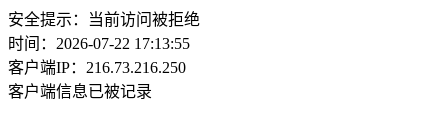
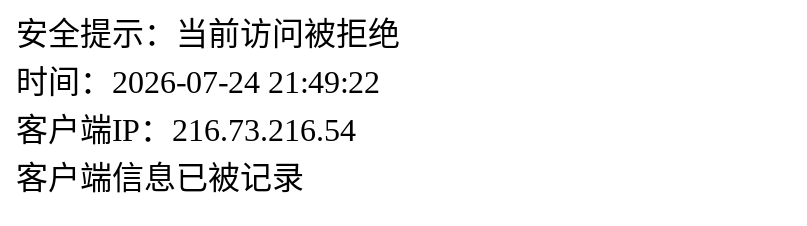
- 时间：2026-07-22 17:13:55
+ 时间：2026-07-24 21:49:22

- 客户端IP：216.73.216.250
+ 客户端IP：216.73.216.54
